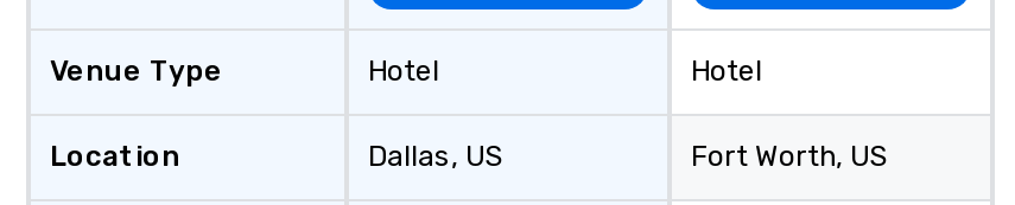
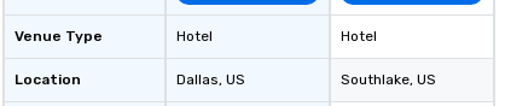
- Fort Worth, US
+ Southlake, US
